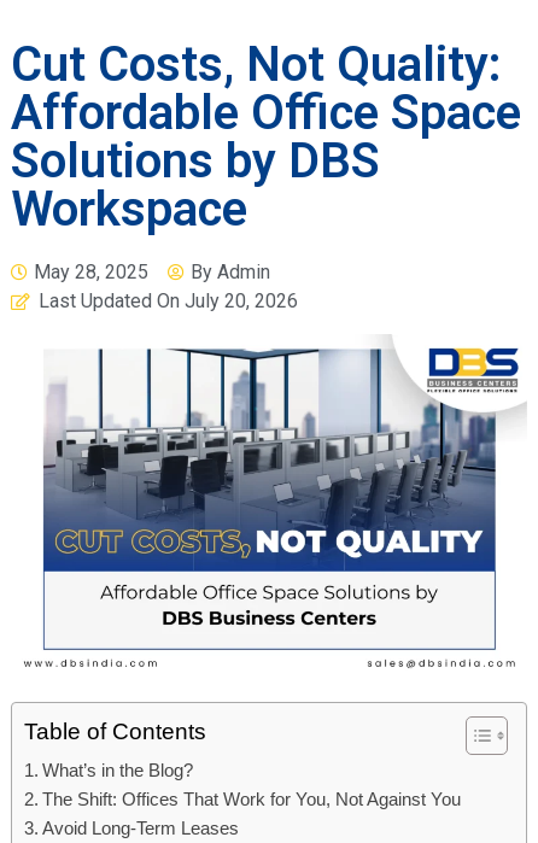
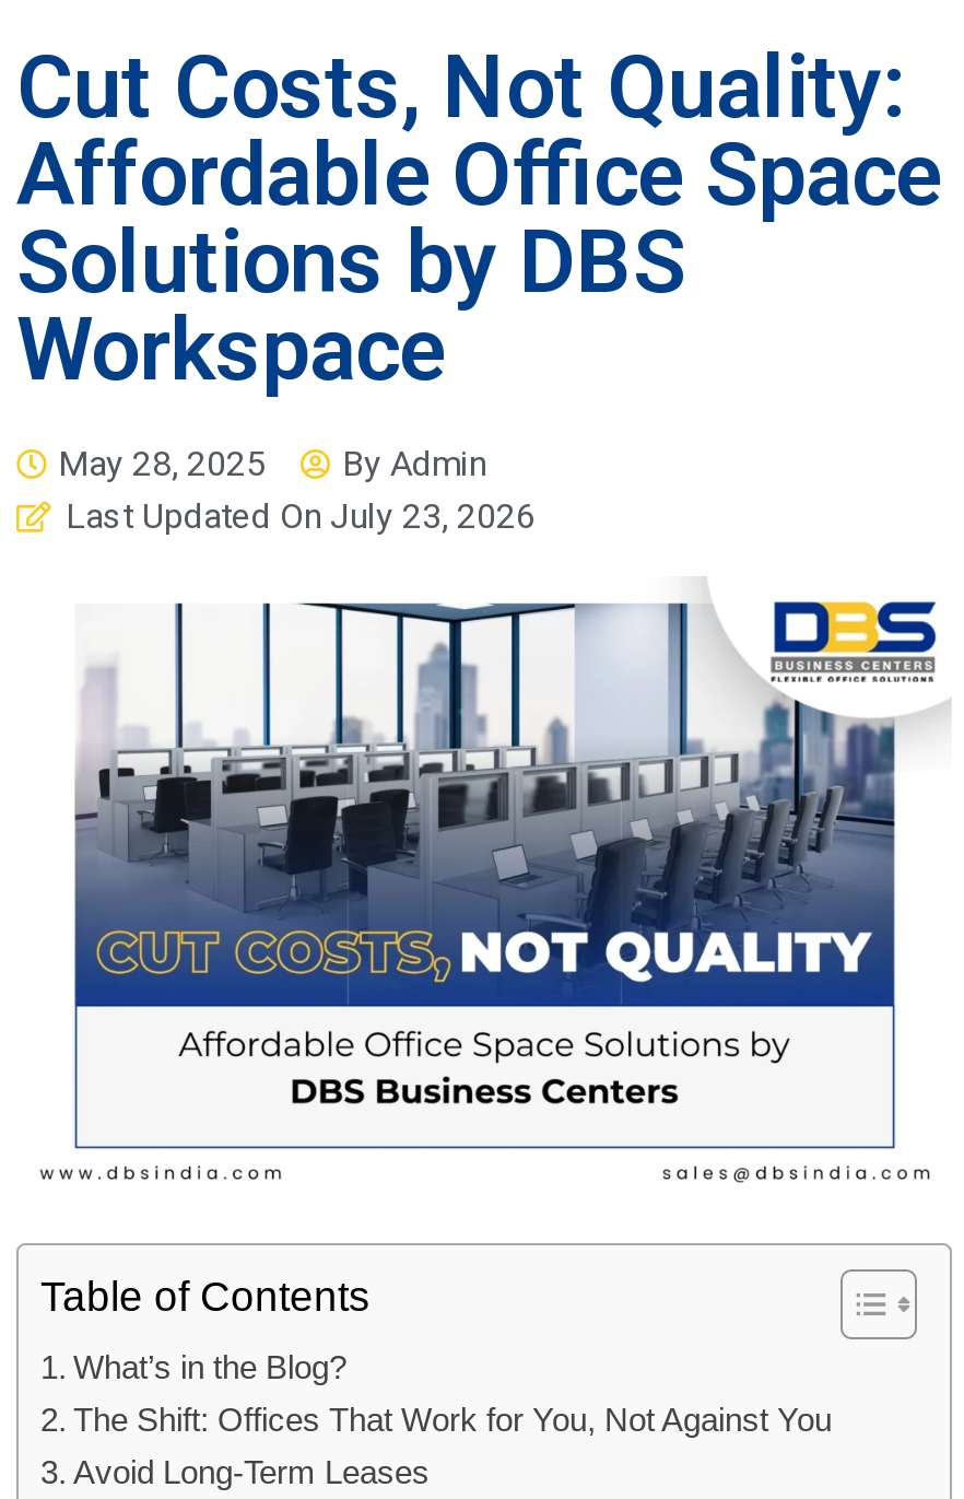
- Last Updated On July 20, 2026
+ Last Updated On July 23, 2026
